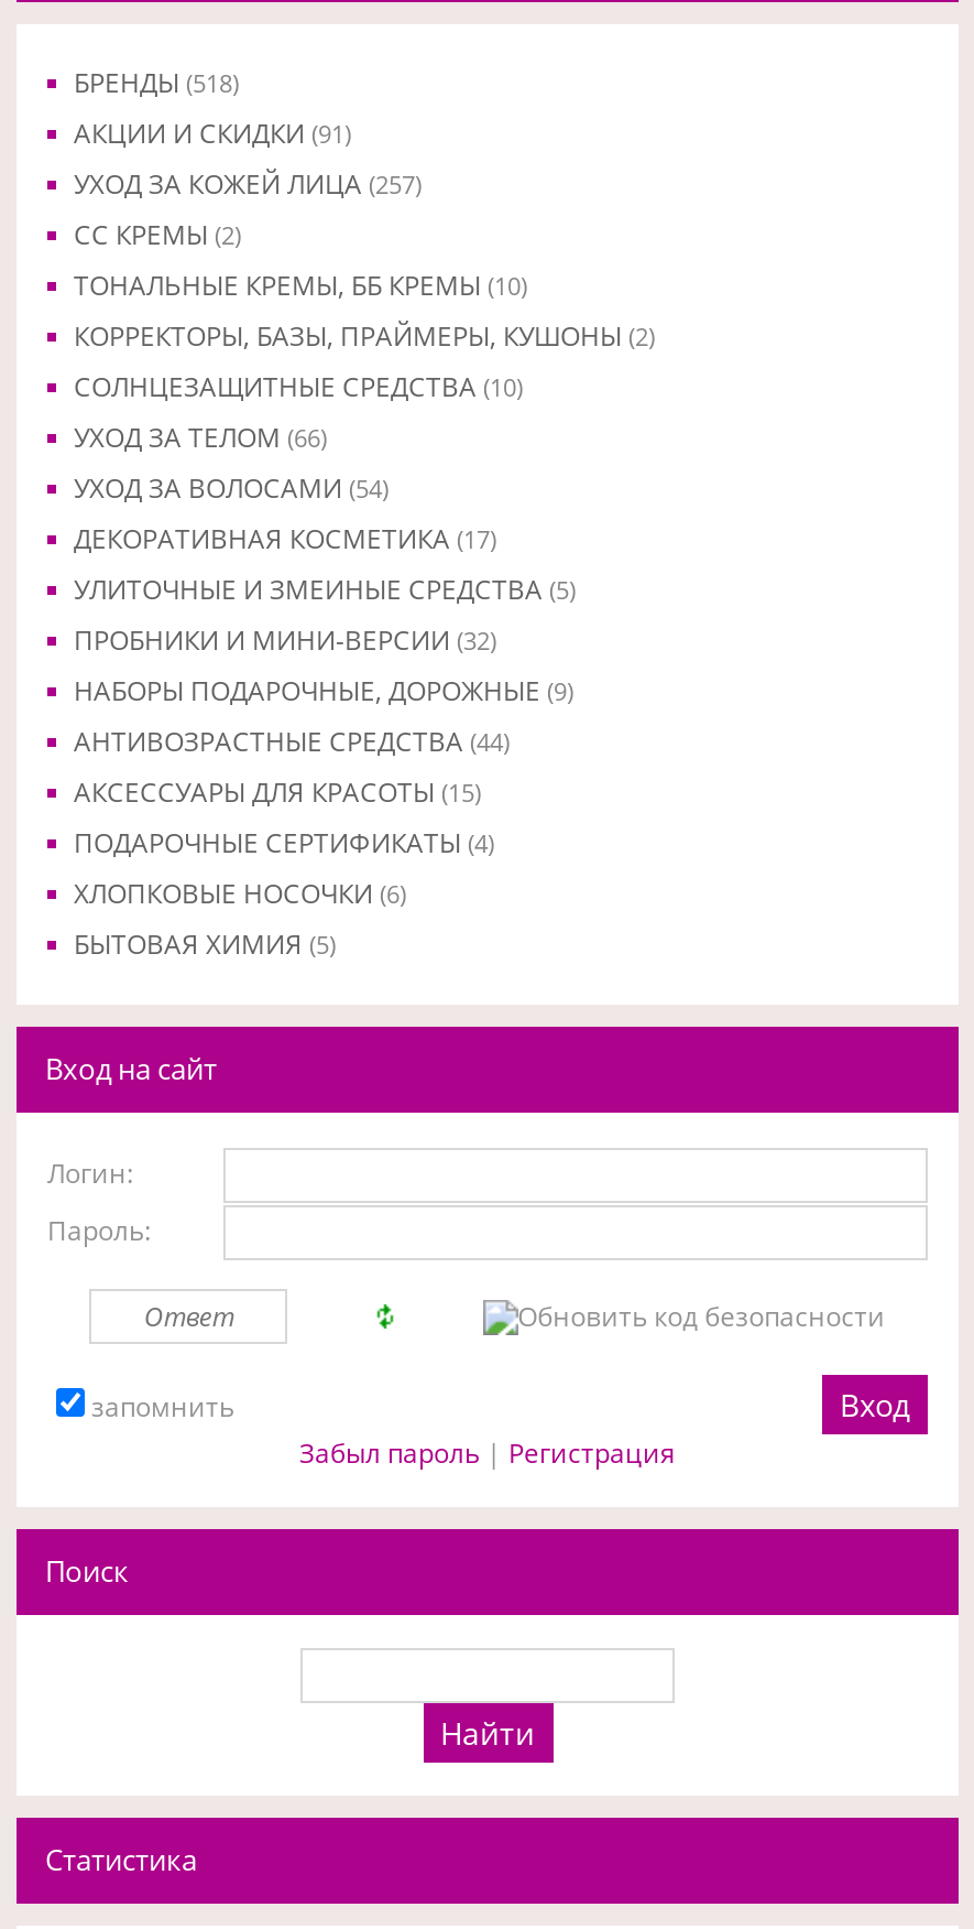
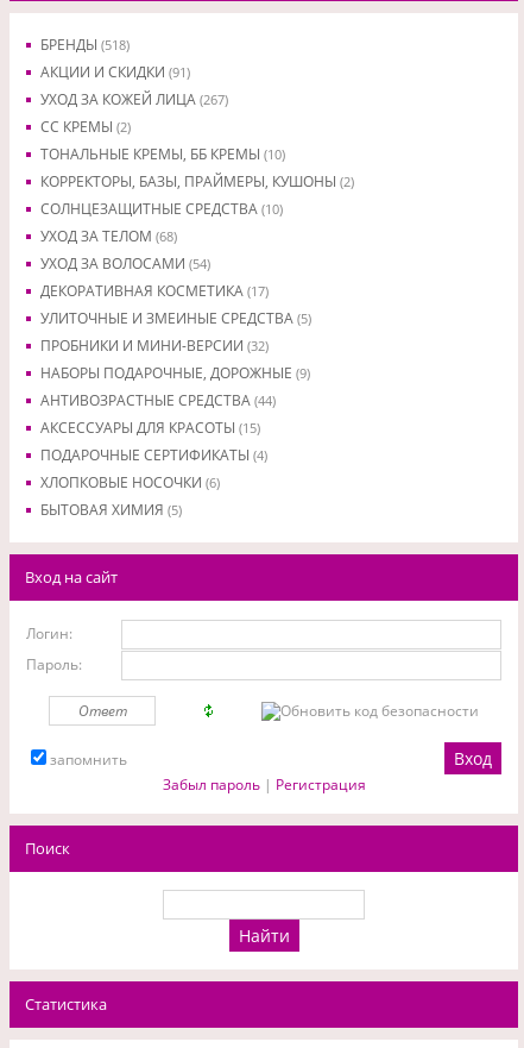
- УХОД ЗА КОЖЕЙ ЛИЦА (257)
+ УХОД ЗА КОЖЕЙ ЛИЦА (267)

- УХОД ЗА ТЕЛОМ (66)
+ УХОД ЗА ТЕЛОМ (68)
